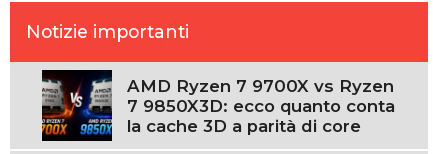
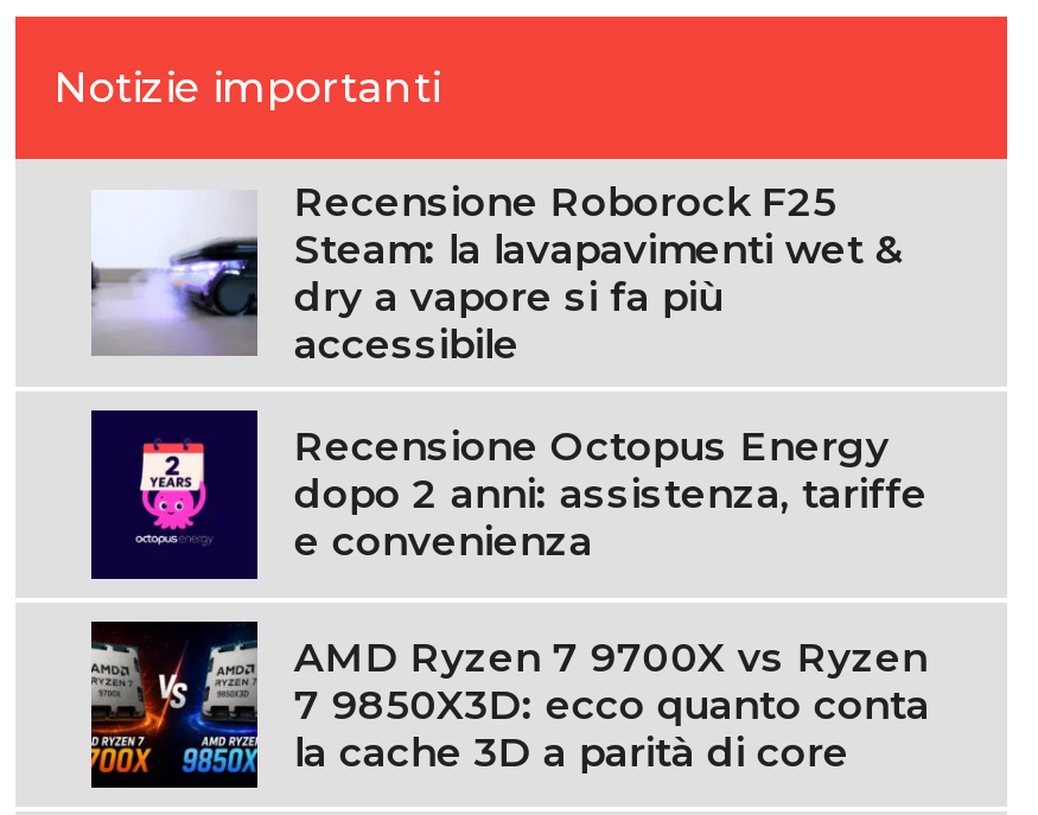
+ [image]

+ [image]
+ Recensione Roborock F25
+ Steam: la lavapavimenti wet &
+ dry a vapore si fa più
+ accessibile
+ Recensione Octopus Energy
+ dopo 2 anni: assistenza, tariffe
+ e convenienza
